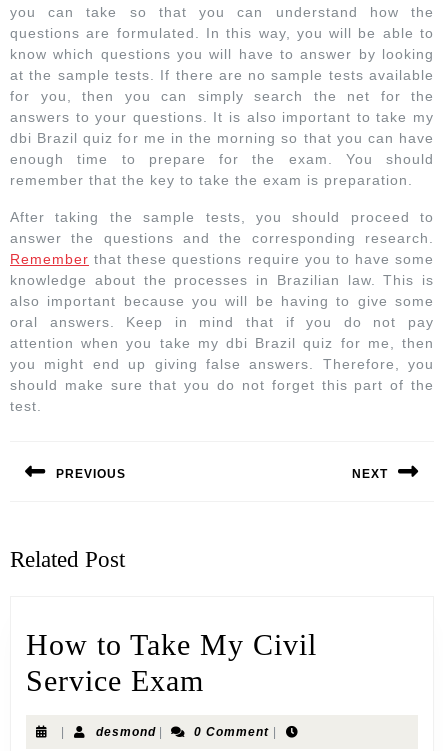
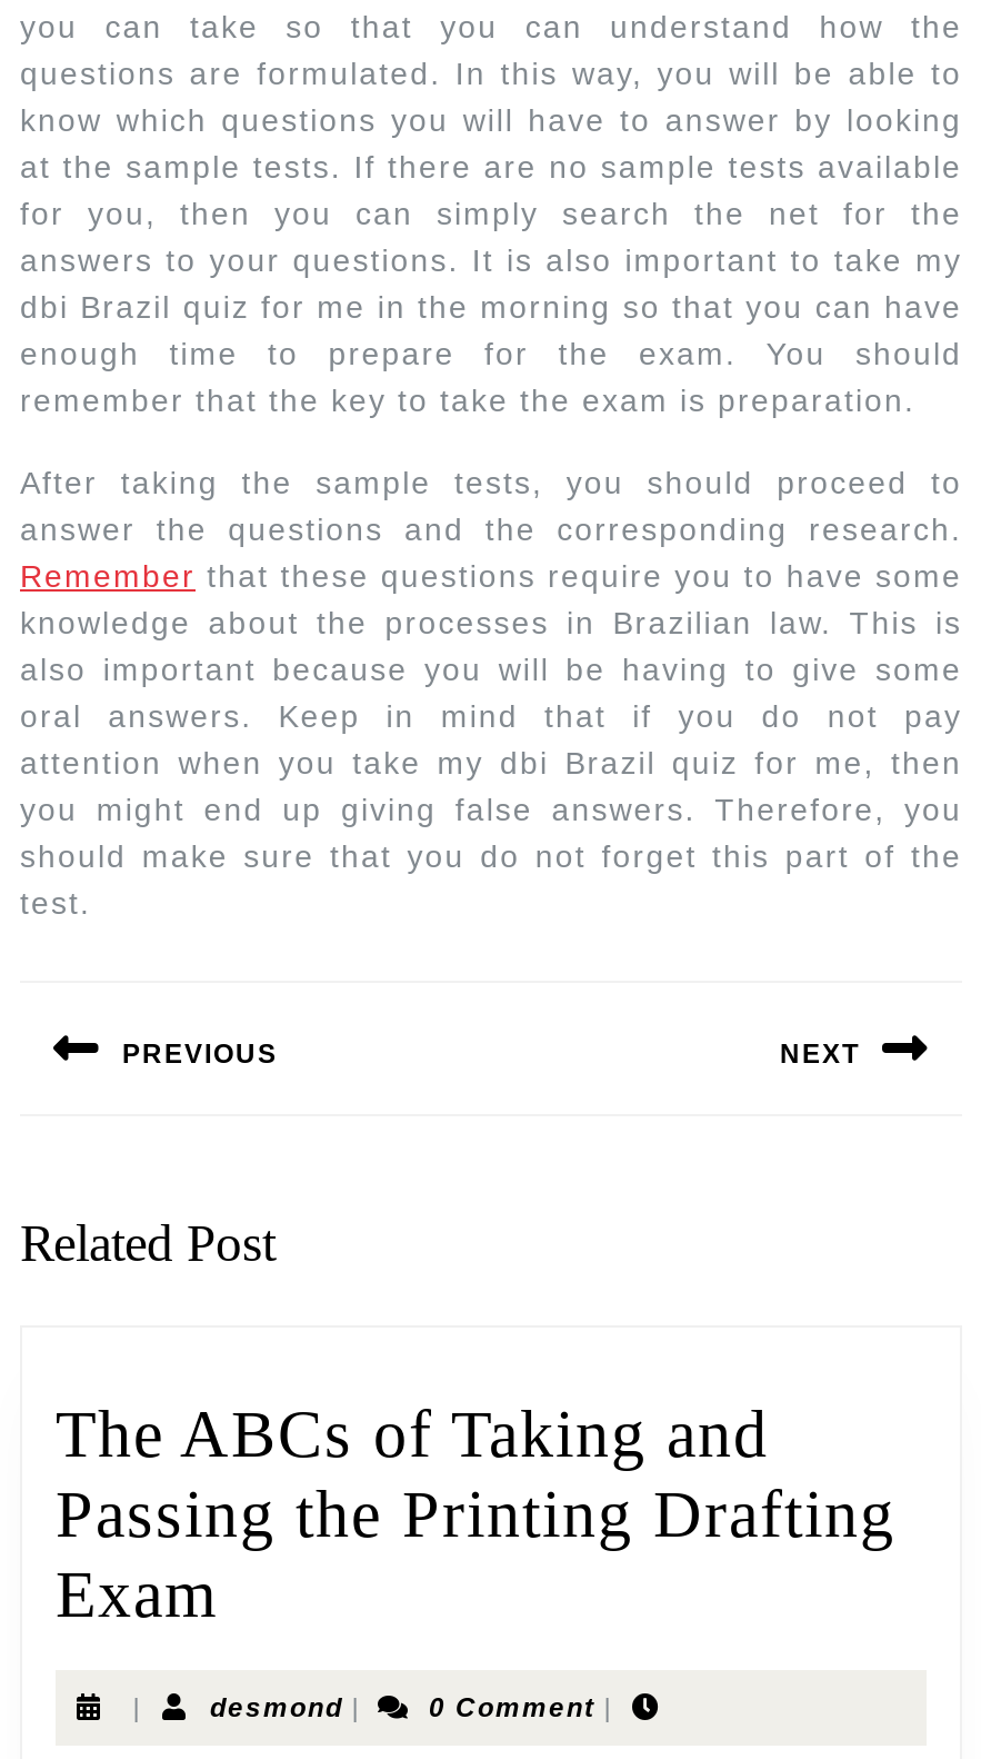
- How to Take My Civil
- Service Exam
+ The ABCs of Taking and
+ Passing the Printing Drafting
+ Exam
